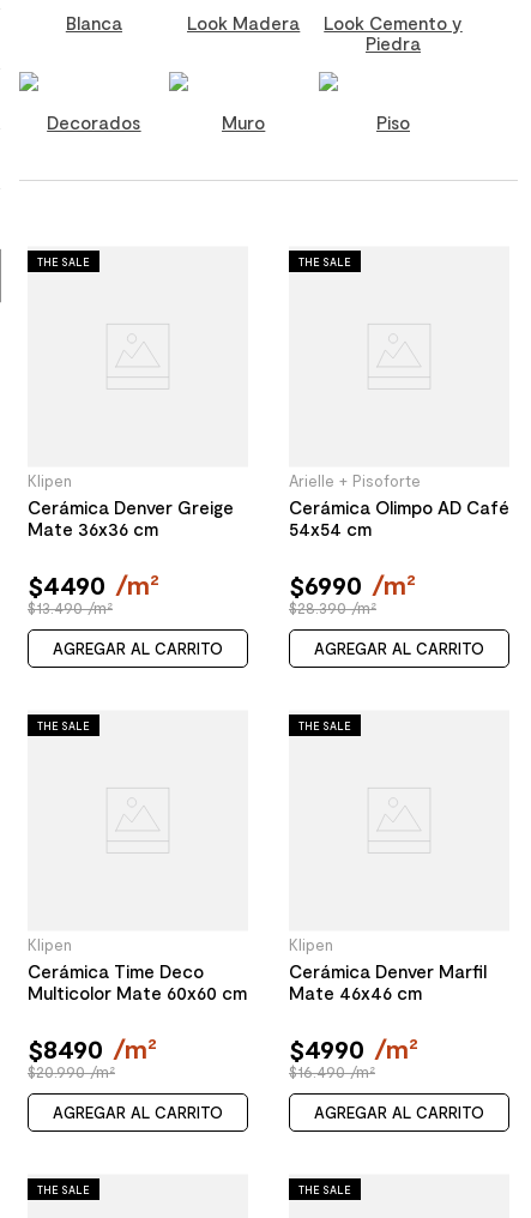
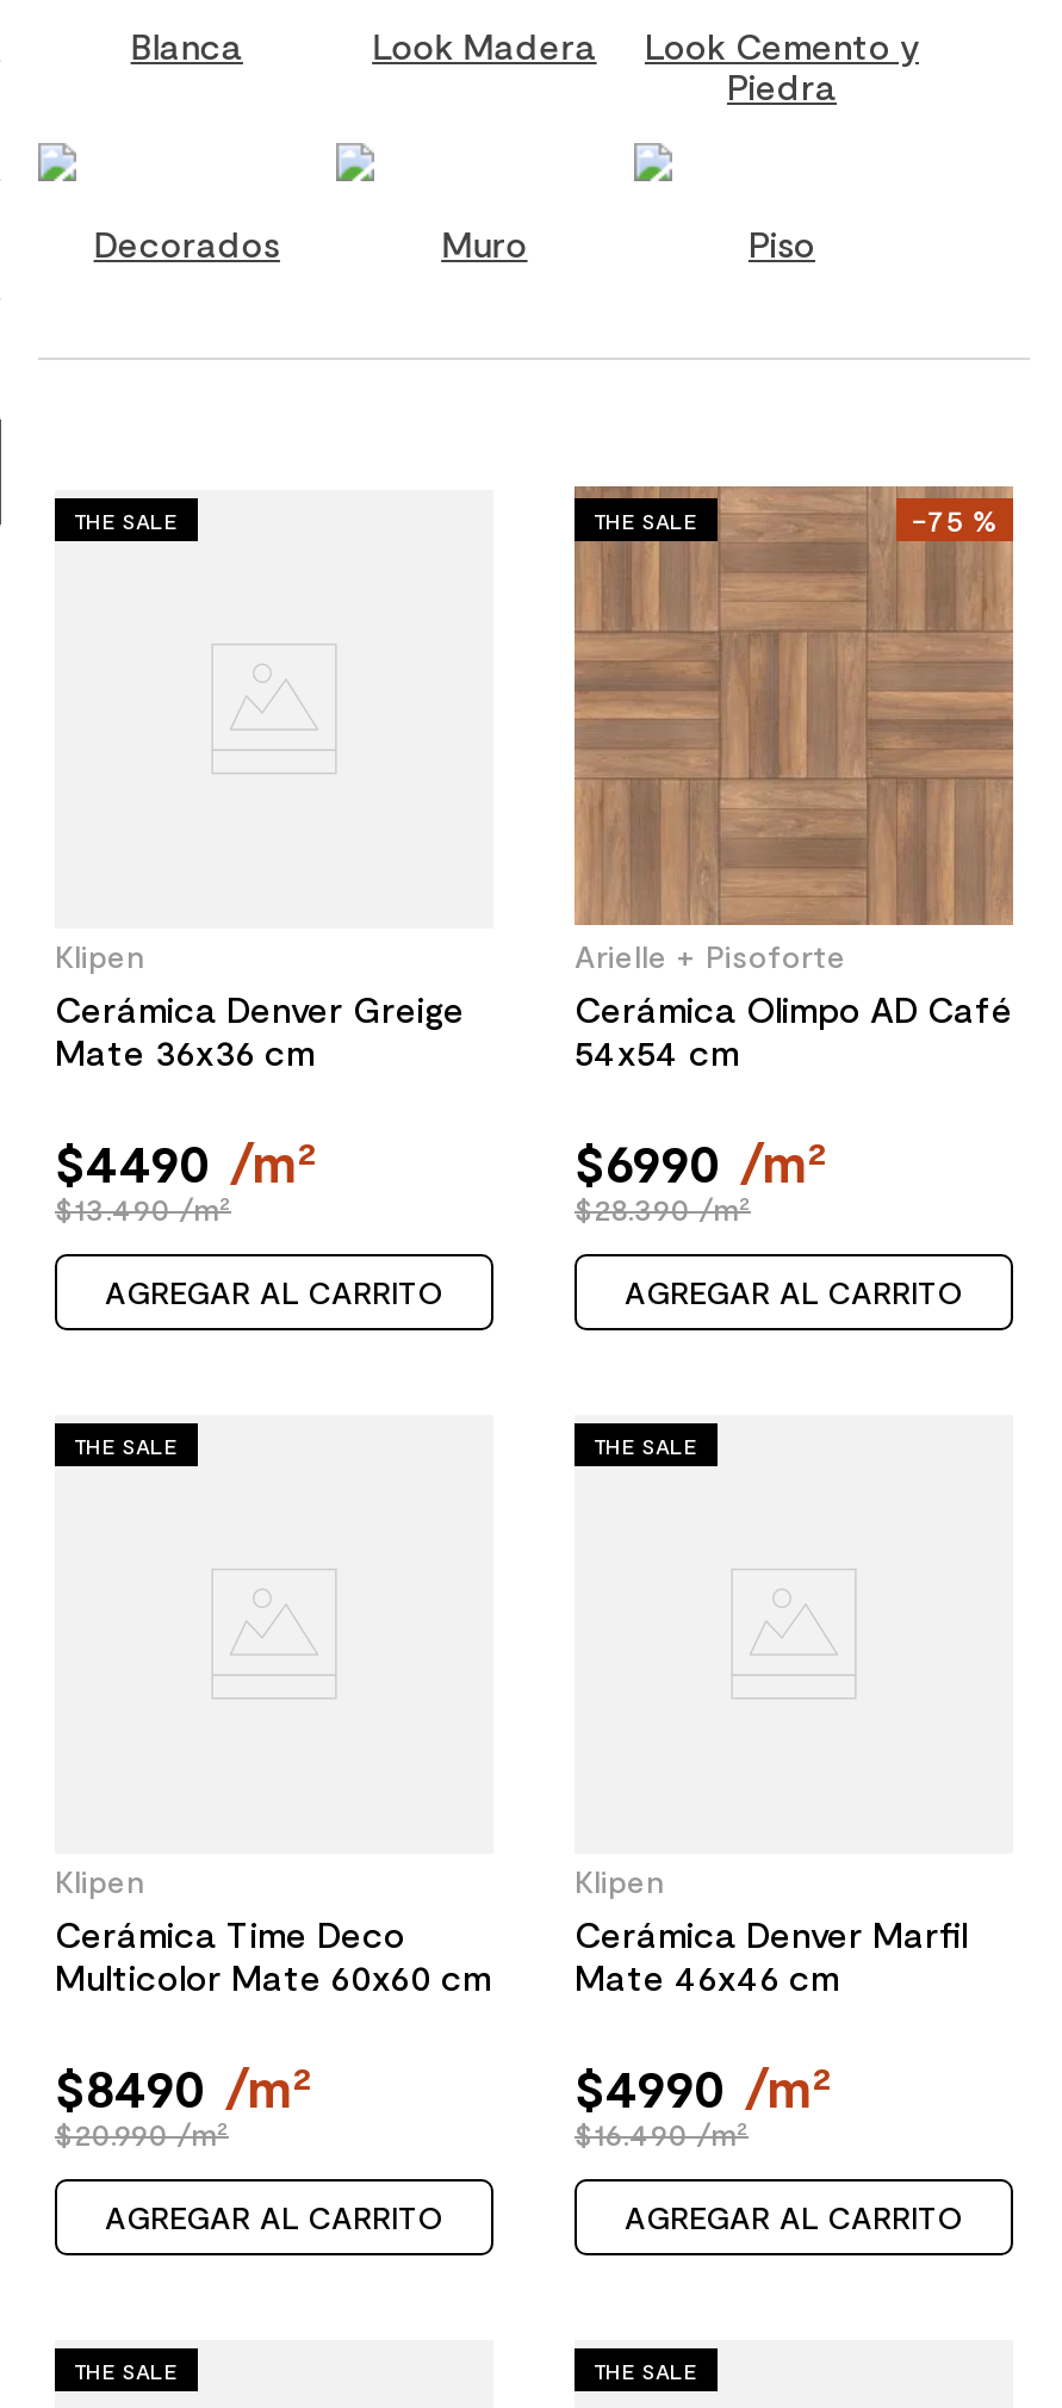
+ [image]
+ -75 %
